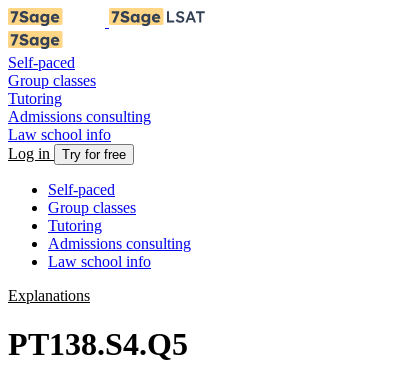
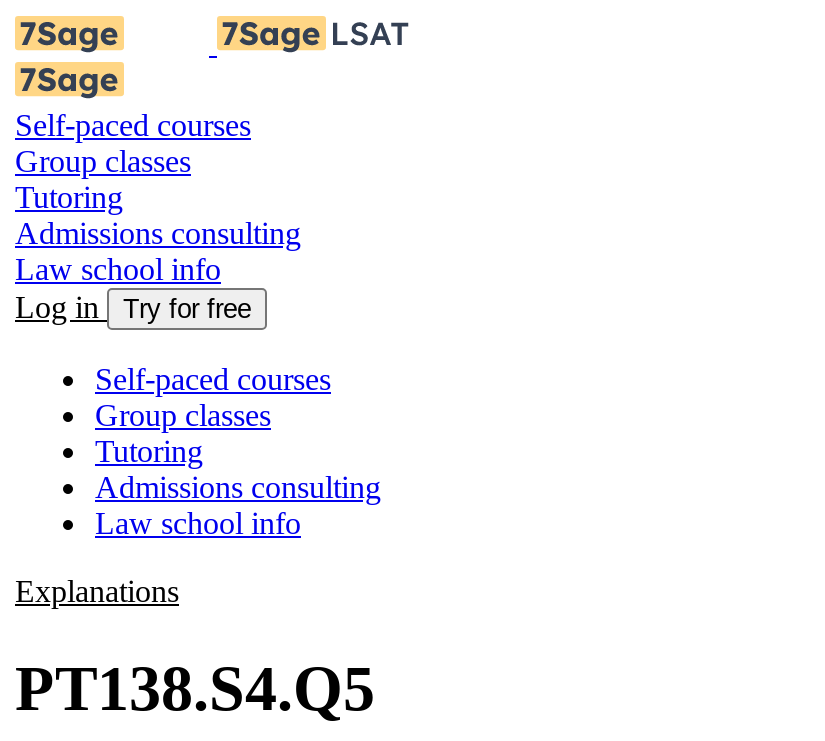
- Self-paced
+ Self-paced courses

- Self-paced
+ Self-paced courses
